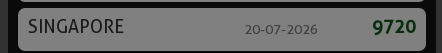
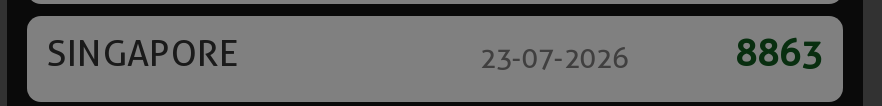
- 20-07-2026
+ 23-07-2026

- 9720
+ 8863
